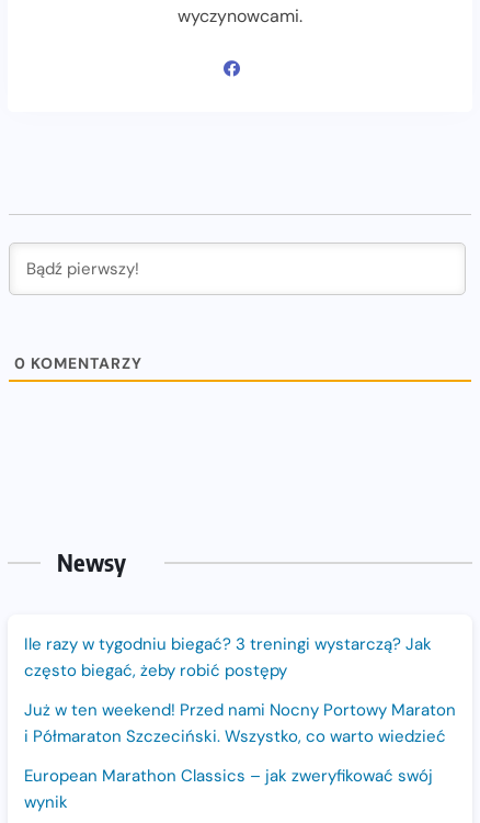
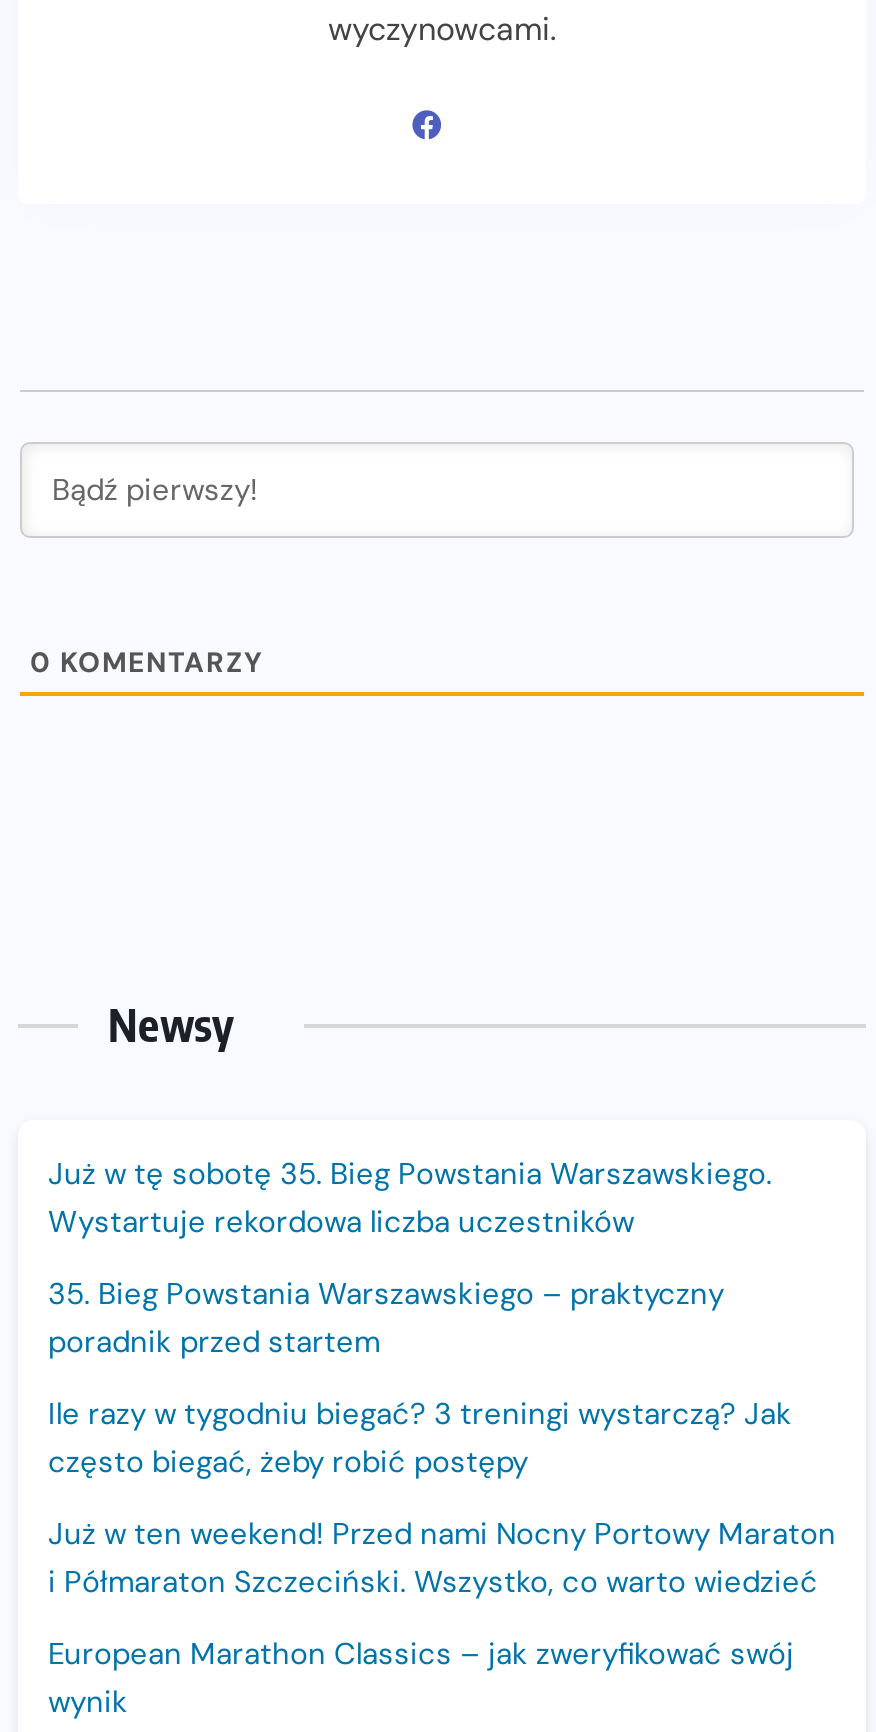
+ Już w tę sobotę 35. Bieg Powstania Warszawskiego.
+ Wystartuje rekordowa liczba uczestników
+ 35. Bieg Powstania Warszawskiego – praktyczny
+ poradnik przed startem
